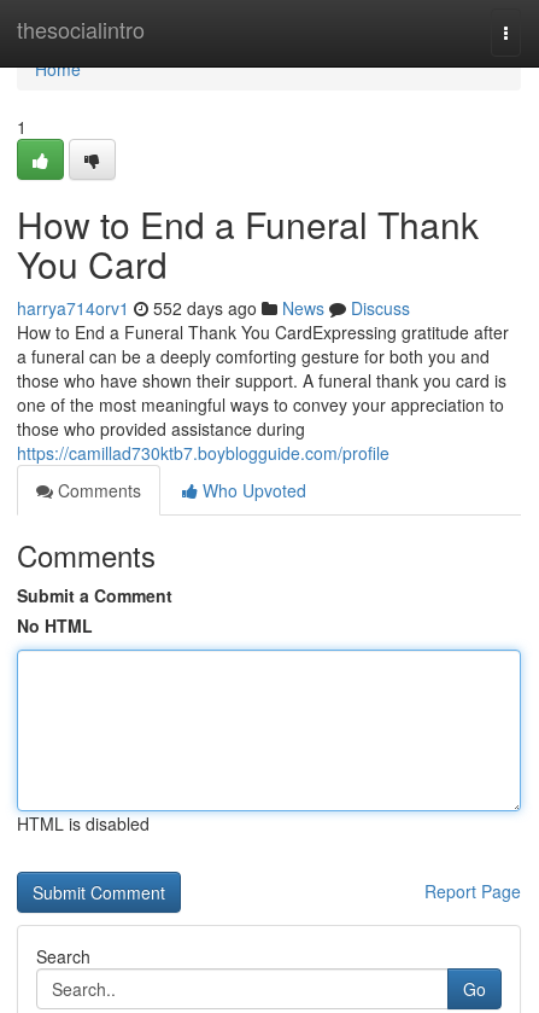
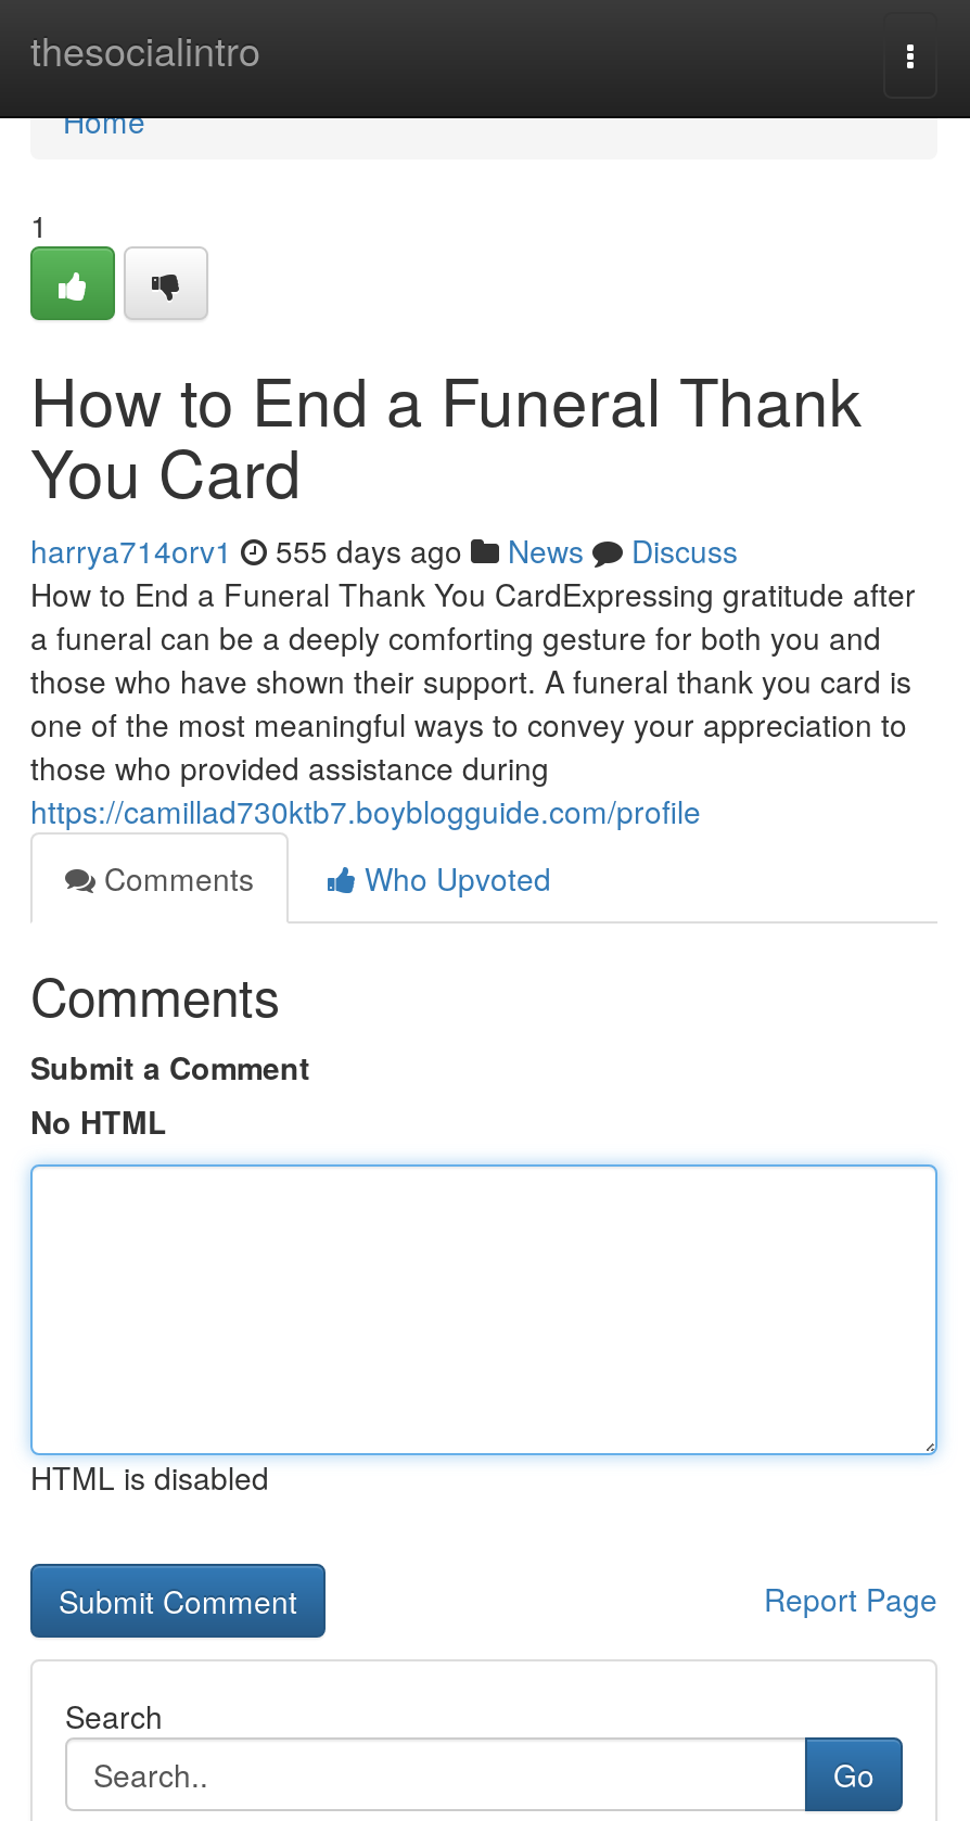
- harrya714orv1 552 days ago News Discuss
+ harrya714orv1 555 days ago News Discuss
